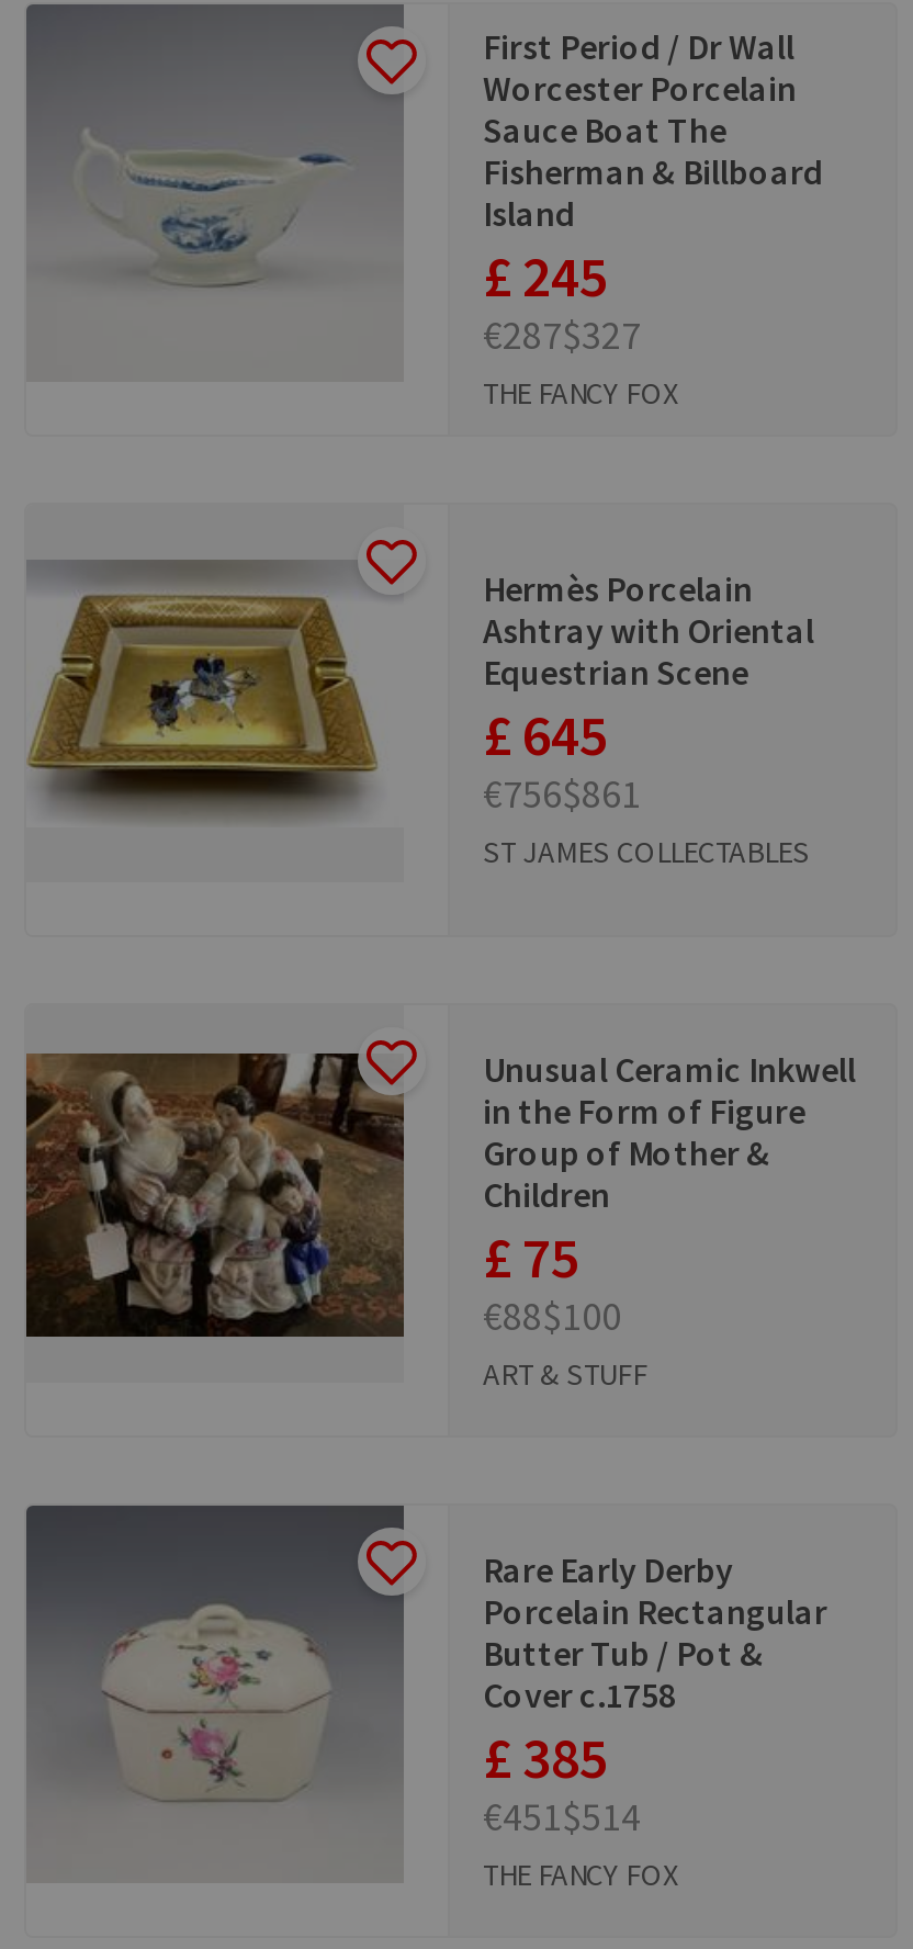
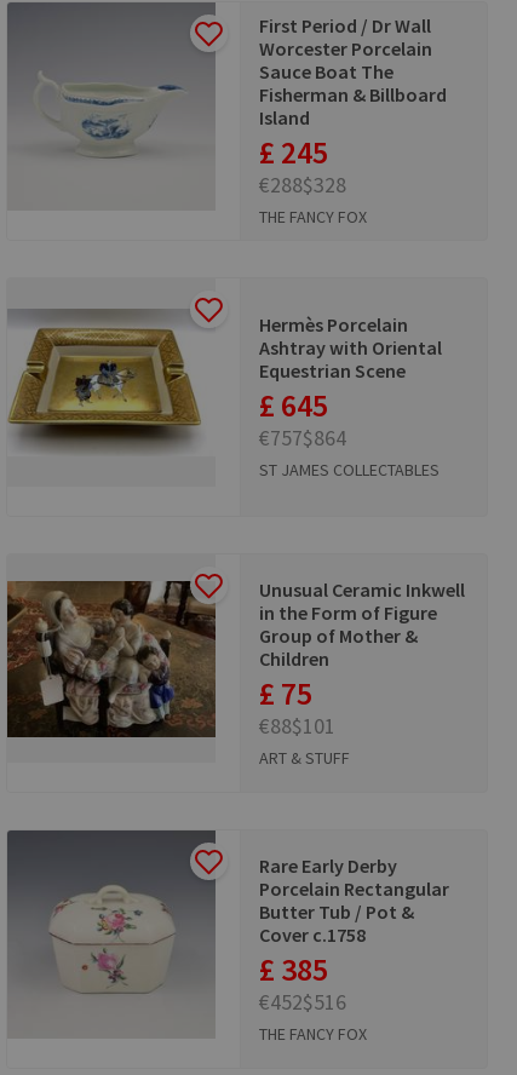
- €287$327
+ €288$328

- €756$861
+ €757$864

- €88$100
+ €88$101

- €451$514
+ €452$516
